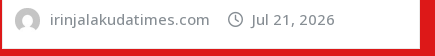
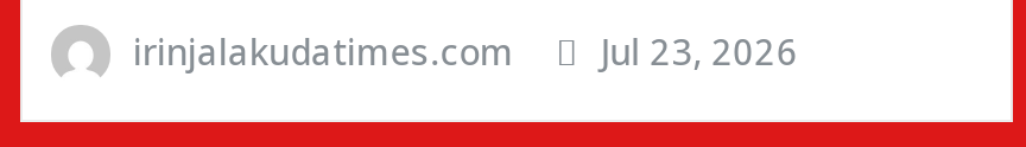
- Jul 21, 2026
+ Jul 23, 2026
